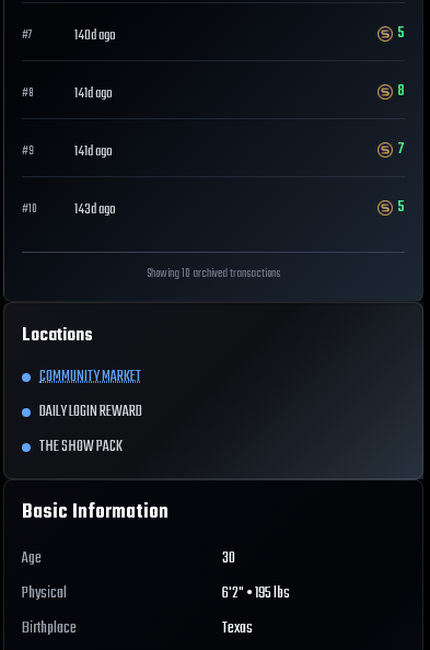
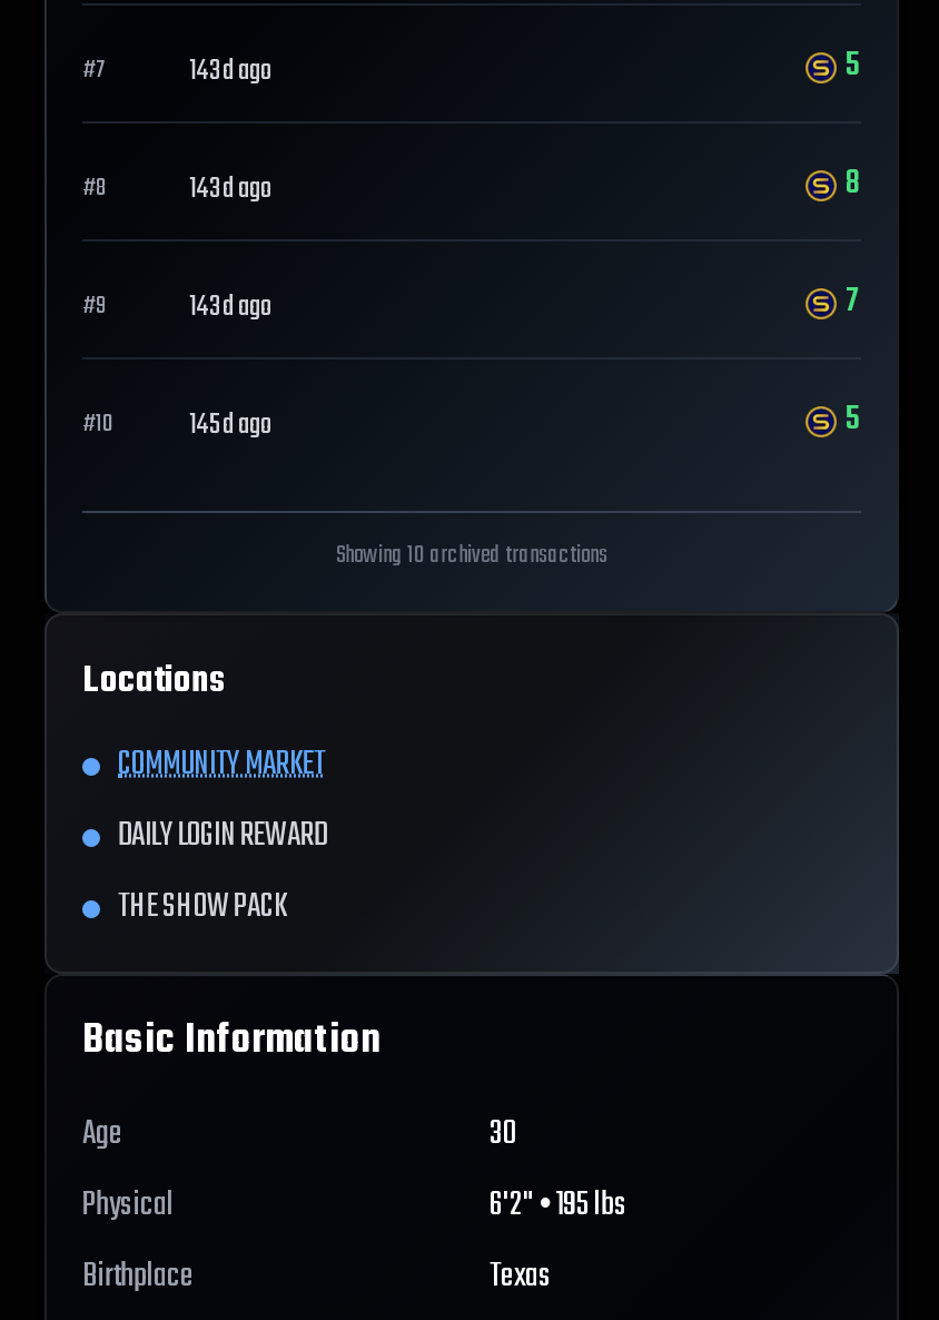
- 140d ago
+ 143d ago

- 141d ago
+ 143d ago

- 141d ago
+ 143d ago

- #10 143d ago
+ #10 145d ago
